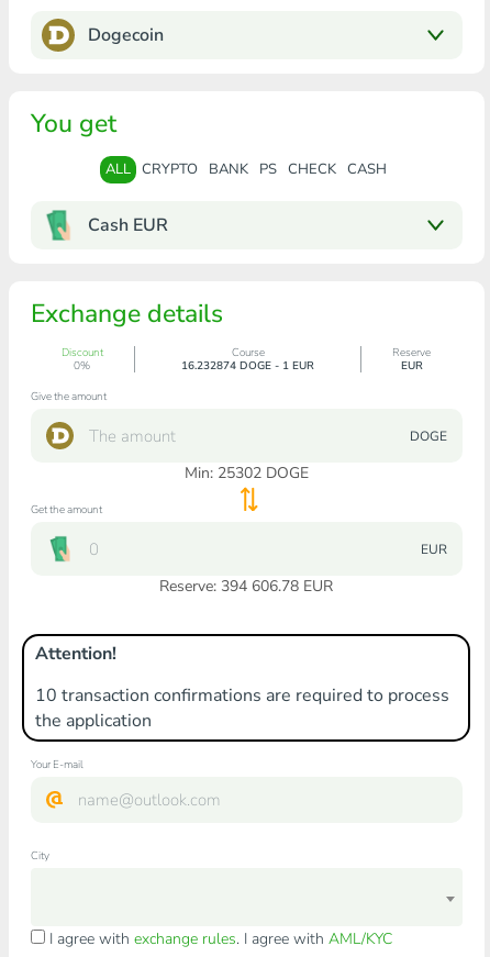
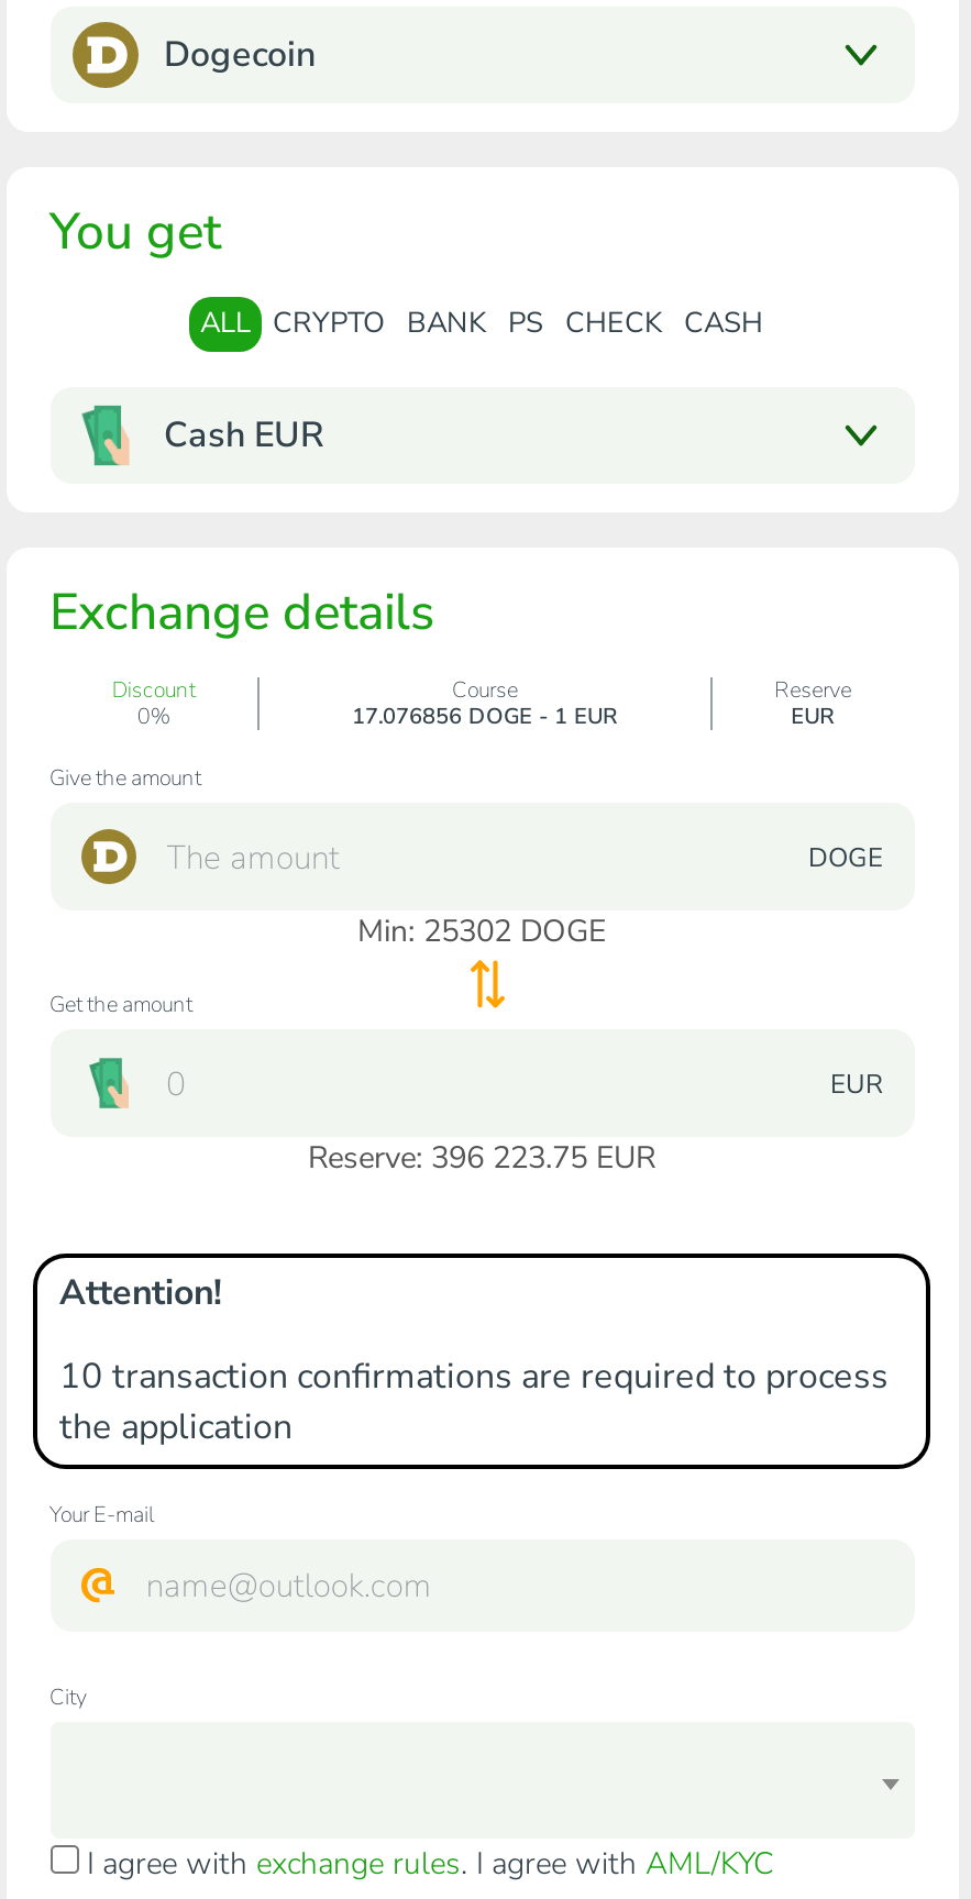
- 16.232874 DOGE - 1 EUR
+ 17.076856 DOGE - 1 EUR

- Reserve: 394 606.78 EUR
+ Reserve: 396 223.75 EUR
